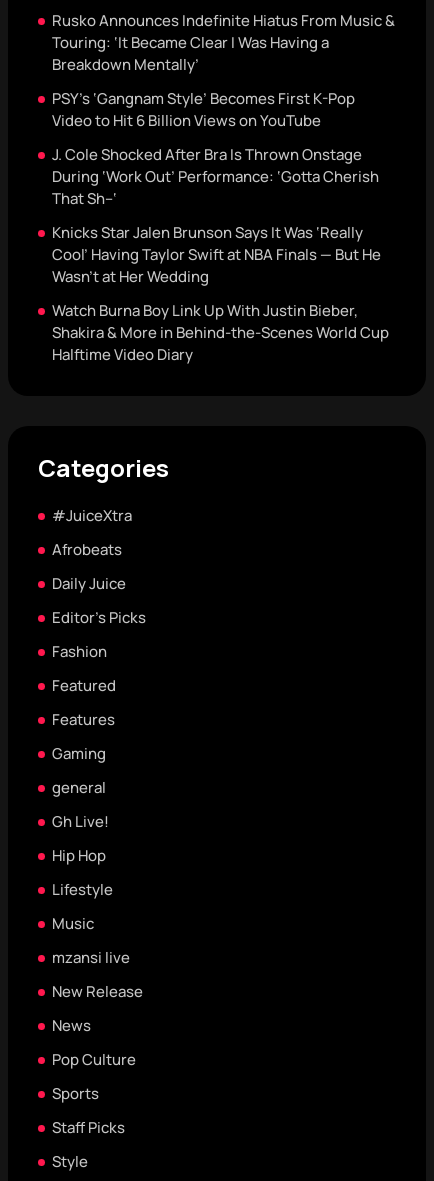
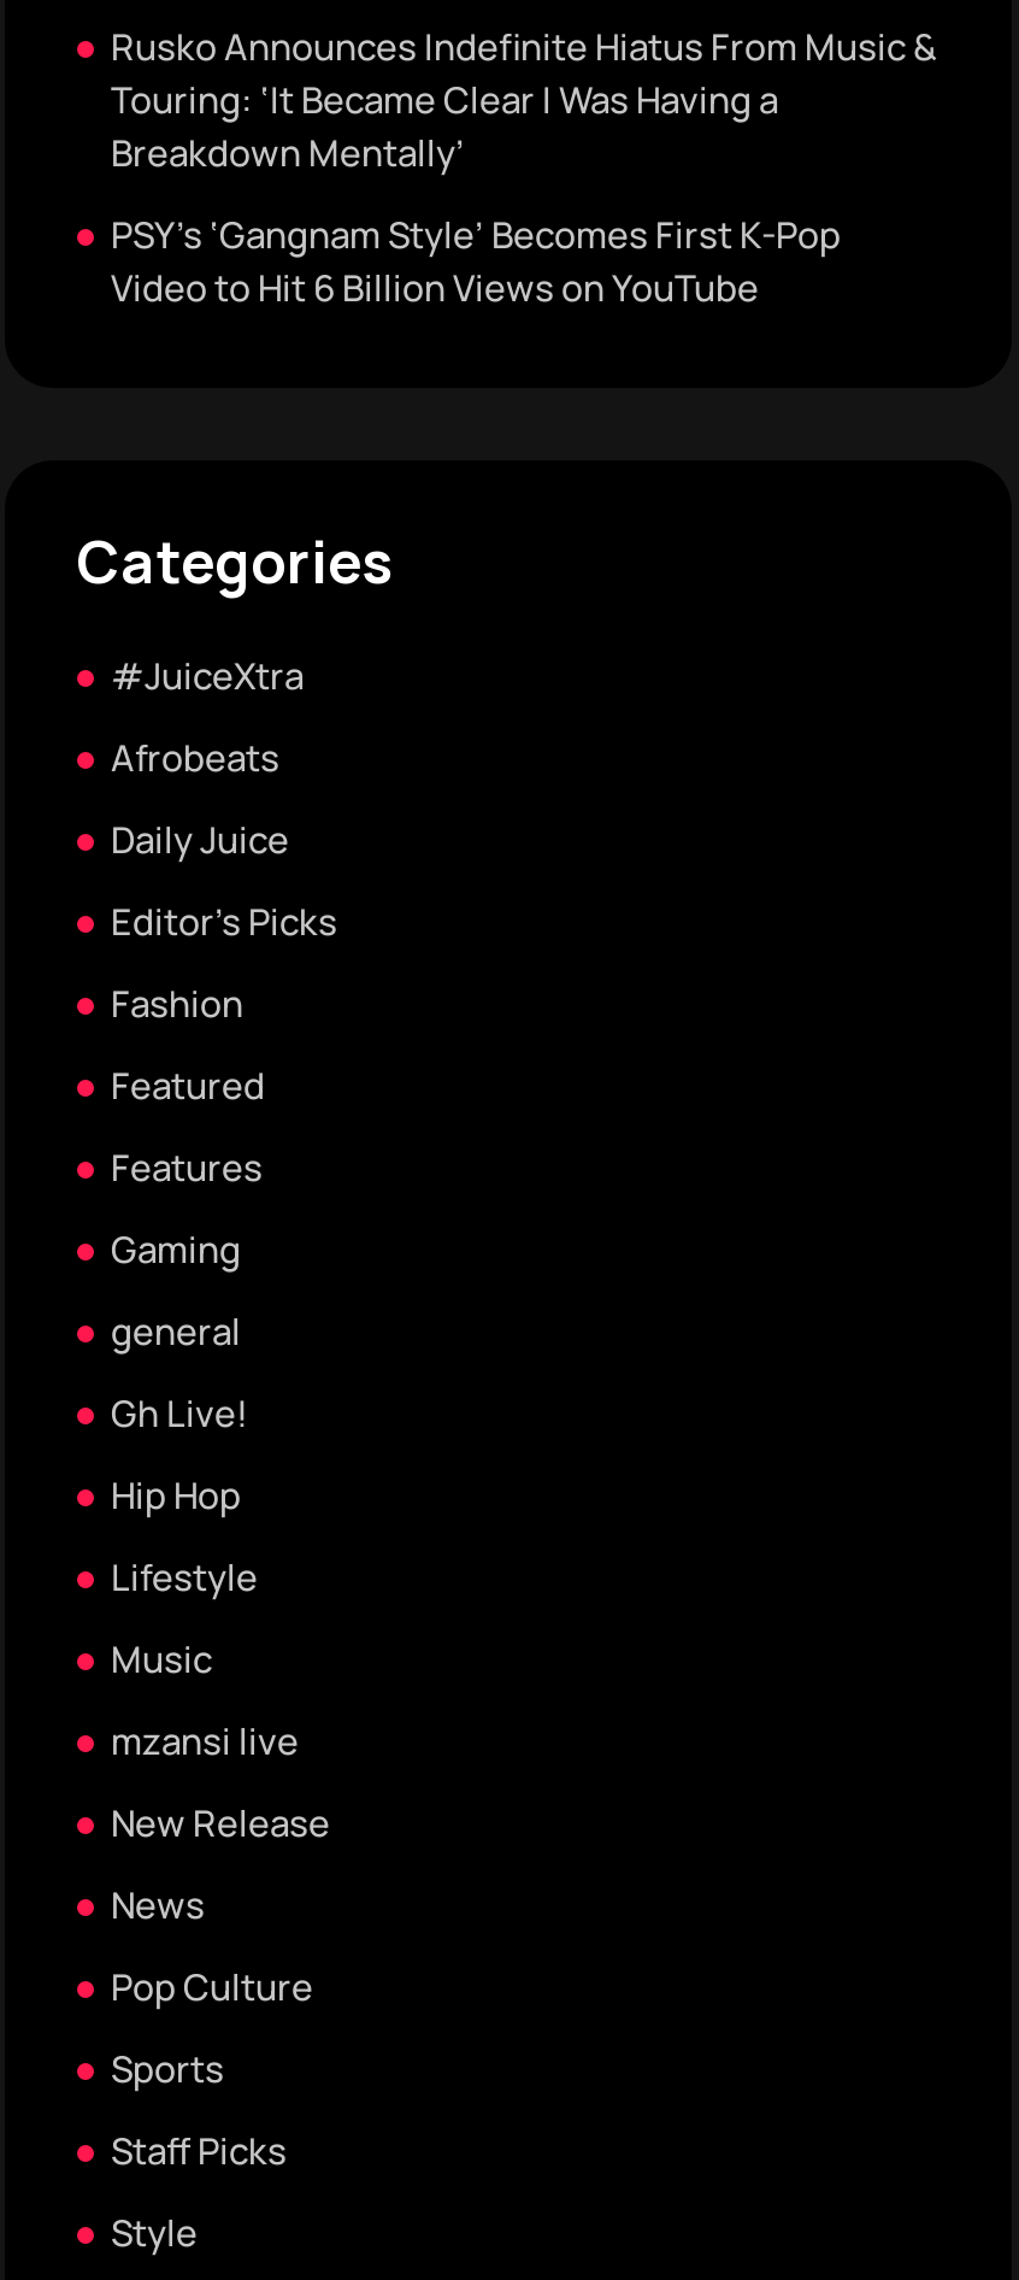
- J. Cole Shocked After Bra Is Thrown Onstage
- During ‘Work Out’ Performance: ‘Gotta Cherish
- That Sh–‘
- Knicks Star Jalen Brunson Says It Was ‘Really
- Cool’ Having Taylor Swift at NBA Finals — But He
- Wasn’t at Her Wedding
- Watch Burna Boy Link Up With Justin Bieber,
- Shakira & More in Behind-the-Scenes World Cup
- Halftime Video Diary
